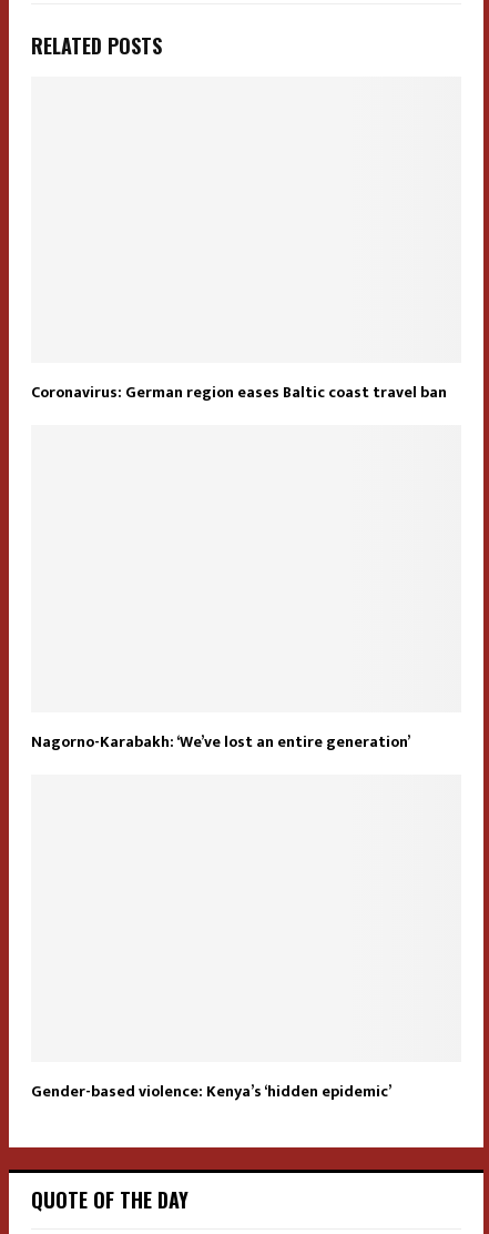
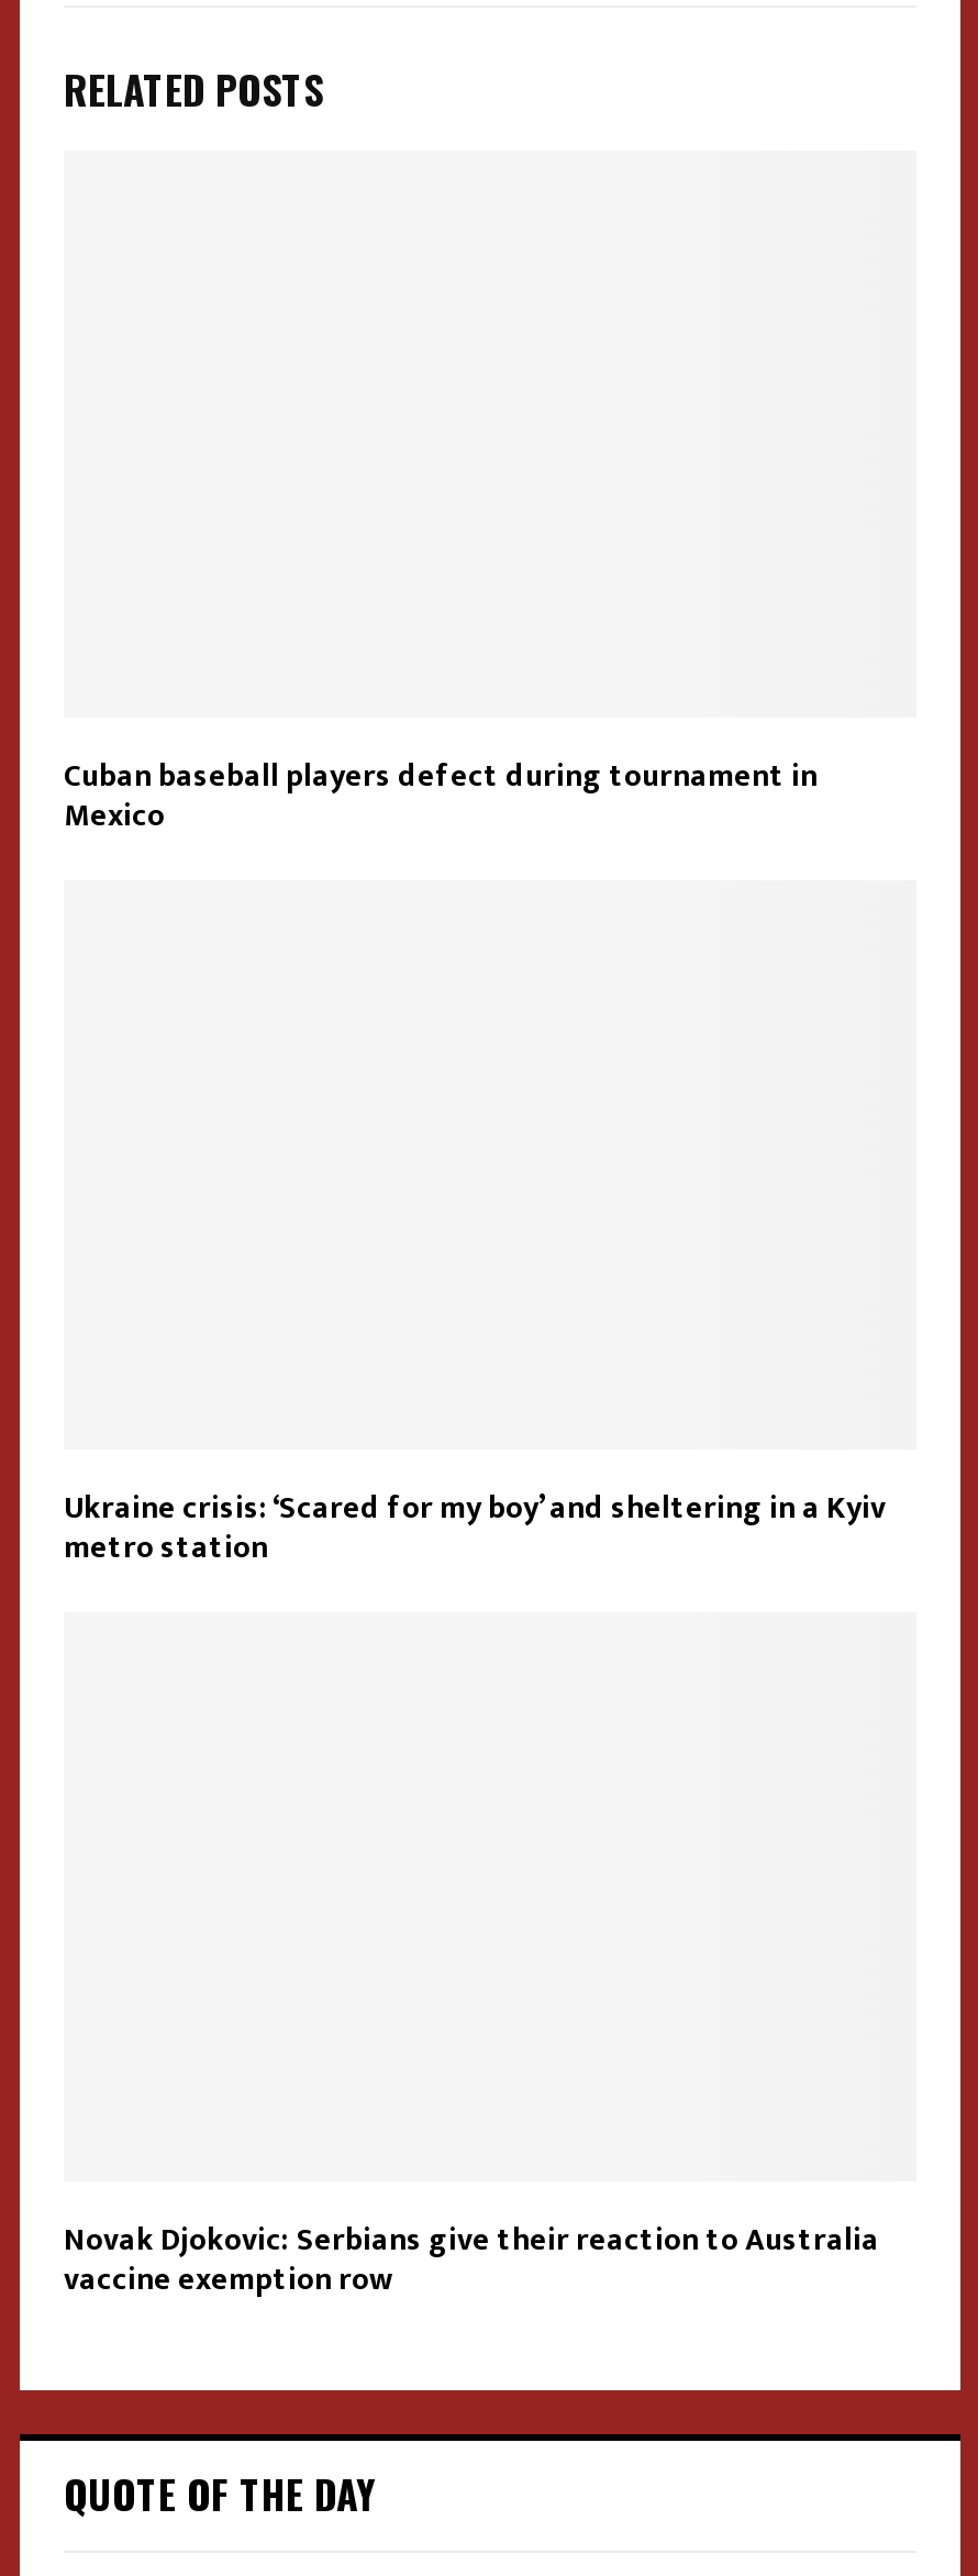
- Coronavirus: German region eases Baltic coast travel ban
+ Cuban baseball players defect during tournament in
+ Mexico

- Nagorno-Karabakh: ‘We’ve lost an entire generation’
+ Ukraine crisis: ‘Scared for my boy’ and sheltering in a Kyiv
+ metro station

- Gender-based violence: Kenya’s ‘hidden epidemic’
+ Novak Djokovic: Serbians give their reaction to Australia
+ vaccine exemption row
